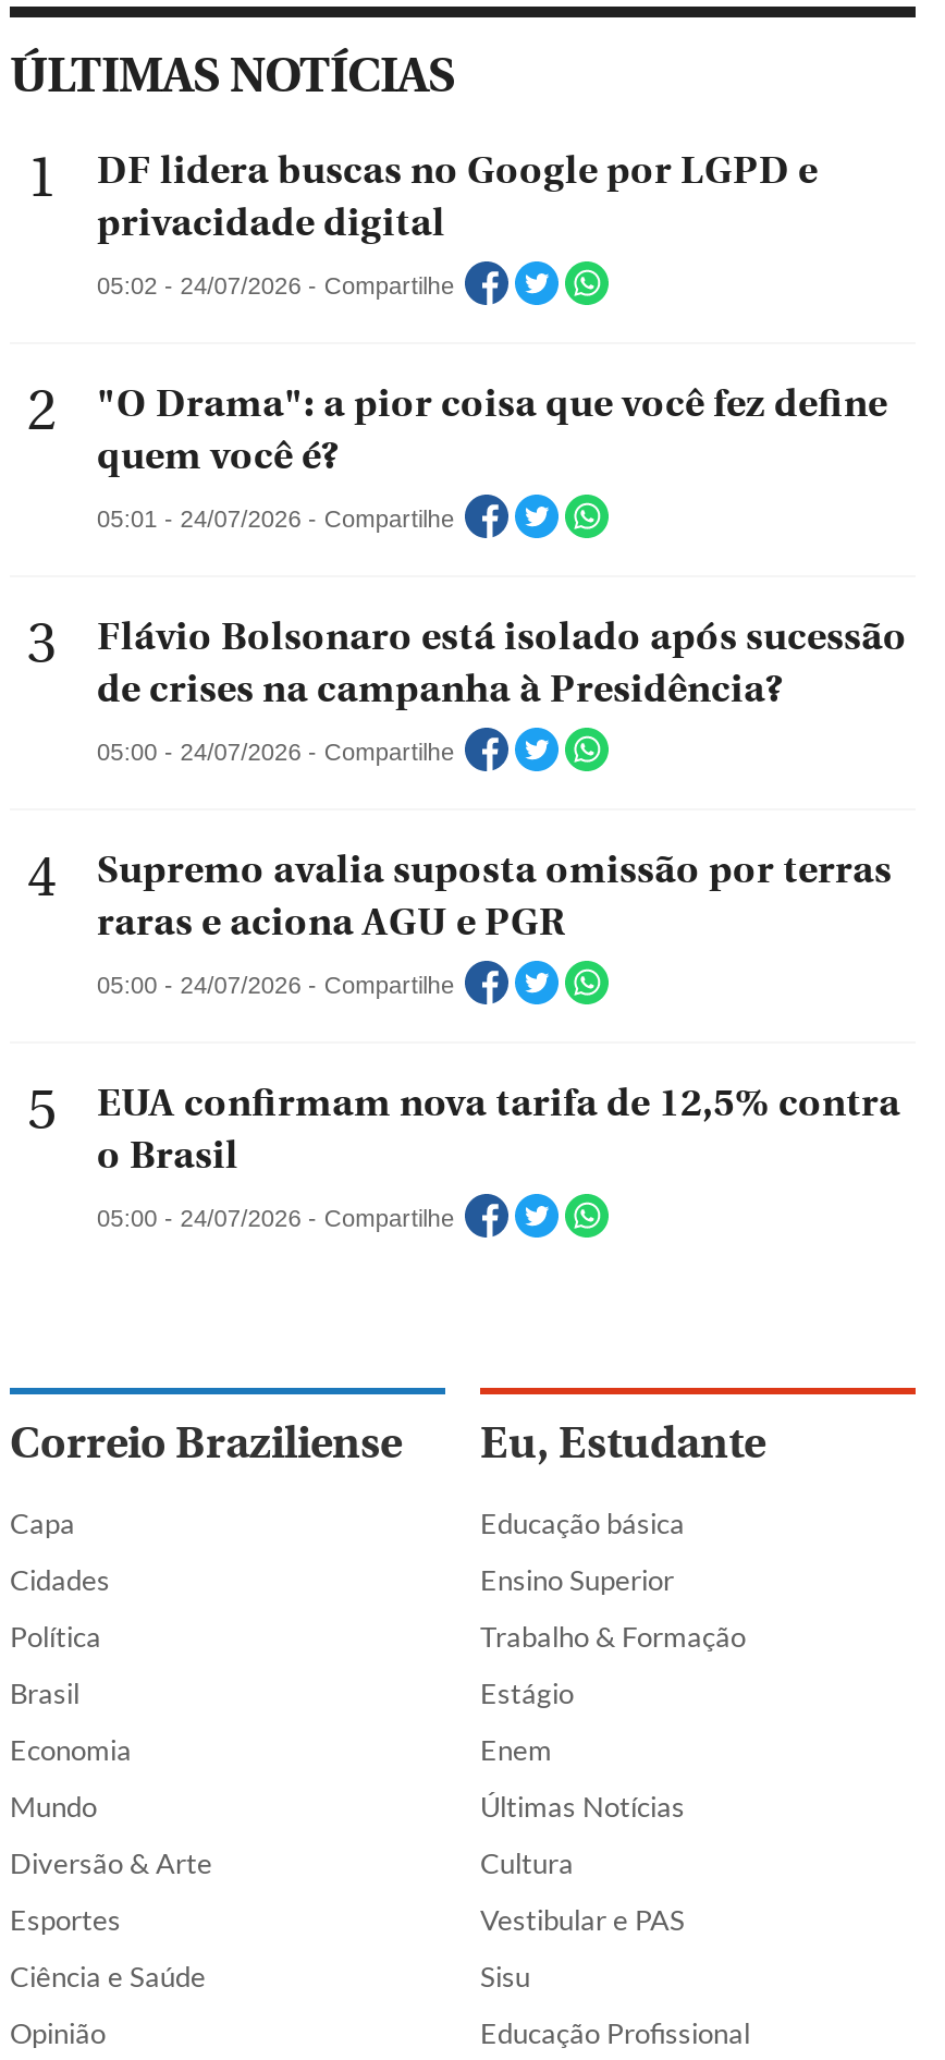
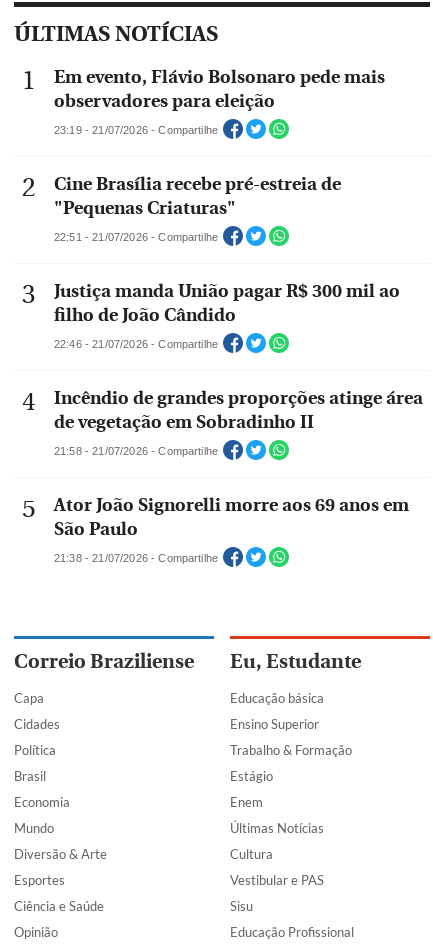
- DF lidera buscas no Google por LGPD e
- privacidade digital
+ Em evento, Flávio Bolsonaro pede mais
+ observadores para eleição

- 05:02 - 24/07/2026 - Compartilhe
+ 23:19 - 21/07/2026 - Compartilhe

- "O Drama": a pior coisa que você fez define
- quem você é?
+ Cine Brasília recebe pré-estreia de
+ "Pequenas Criaturas"

- 05:01 - 24/07/2026 - Compartilhe
+ 22:51 - 21/07/2026 - Compartilhe

- Flávio Bolsonaro está isolado após sucessão
- de crises na campanha à Presidência?
+ Justiça manda União pagar R$ 300 mil ao
+ filho de João Cândido

- 05:00 - 24/07/2026 - Compartilhe
+ 22:46 - 21/07/2026 - Compartilhe

- Supremo avalia suposta omissão por terras
- raras e aciona AGU e PGR
+ Incêndio de grandes proporções atinge área
+ de vegetação em Sobradinho II

- 05:00 - 24/07/2026 - Compartilhe
+ 21:58 - 21/07/2026 - Compartilhe

- EUA confirmam nova tarifa de 12,5% contra
- o Brasil
+ Ator João Signorelli morre aos 69 anos em
+ São Paulo

- 05:00 - 24/07/2026 - Compartilhe
+ 21:38 - 21/07/2026 - Compartilhe
